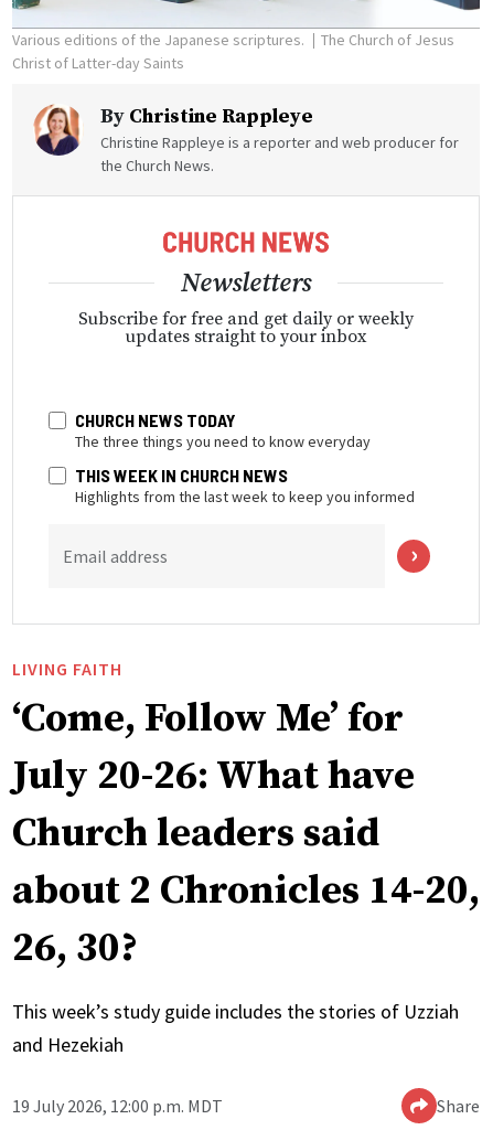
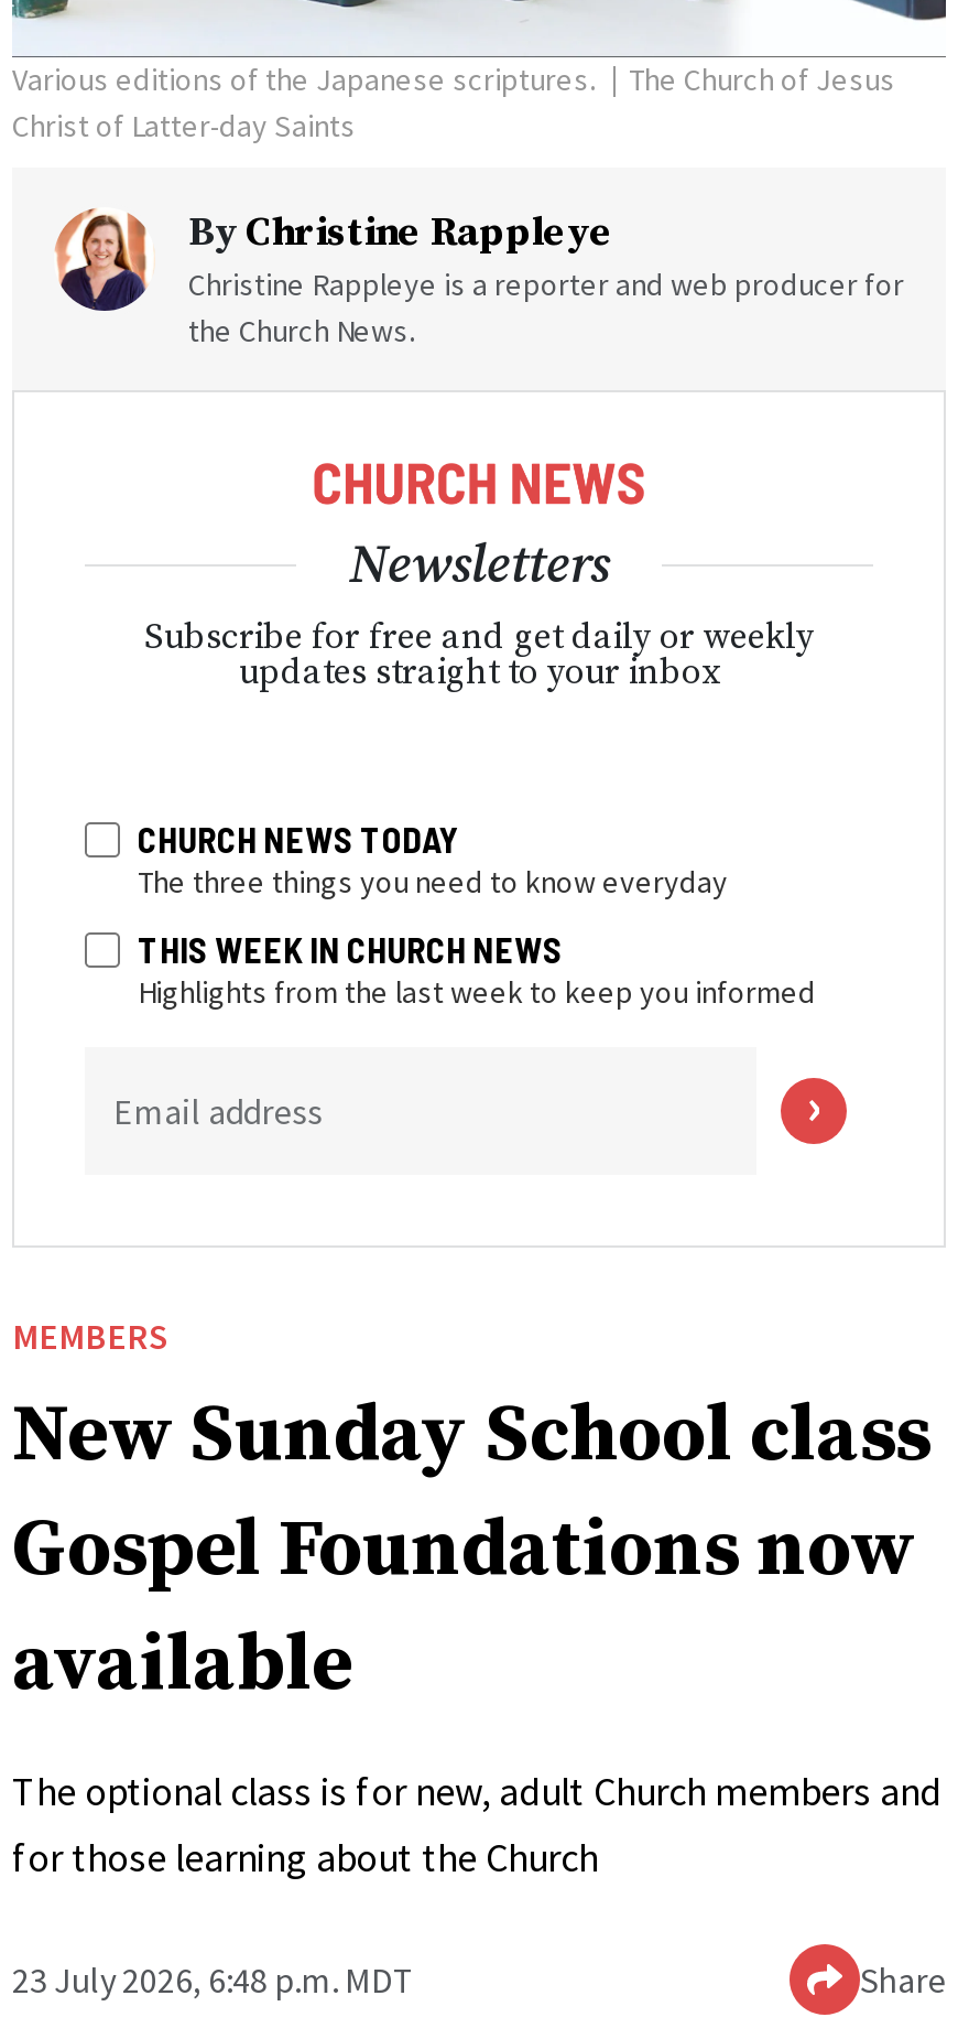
- LIVING FAITH
- ‘Come, Follow Me’ for
- July 20-26: What have
- Church leaders said
- about 2 Chronicles 14-20,
- 26, 30?
+ MEMBERS
+ New Sunday School class
+ Gospel Foundations now
+ available

- This week’s study guide includes the stories of Uzziah
- and Hezekiah
+ The optional class is for new, adult Church members and
+ for those learning about the Church

- 19 July 2026, 12:00 p.m. MDT
+ 23 July 2026, 6:48 p.m. MDT
